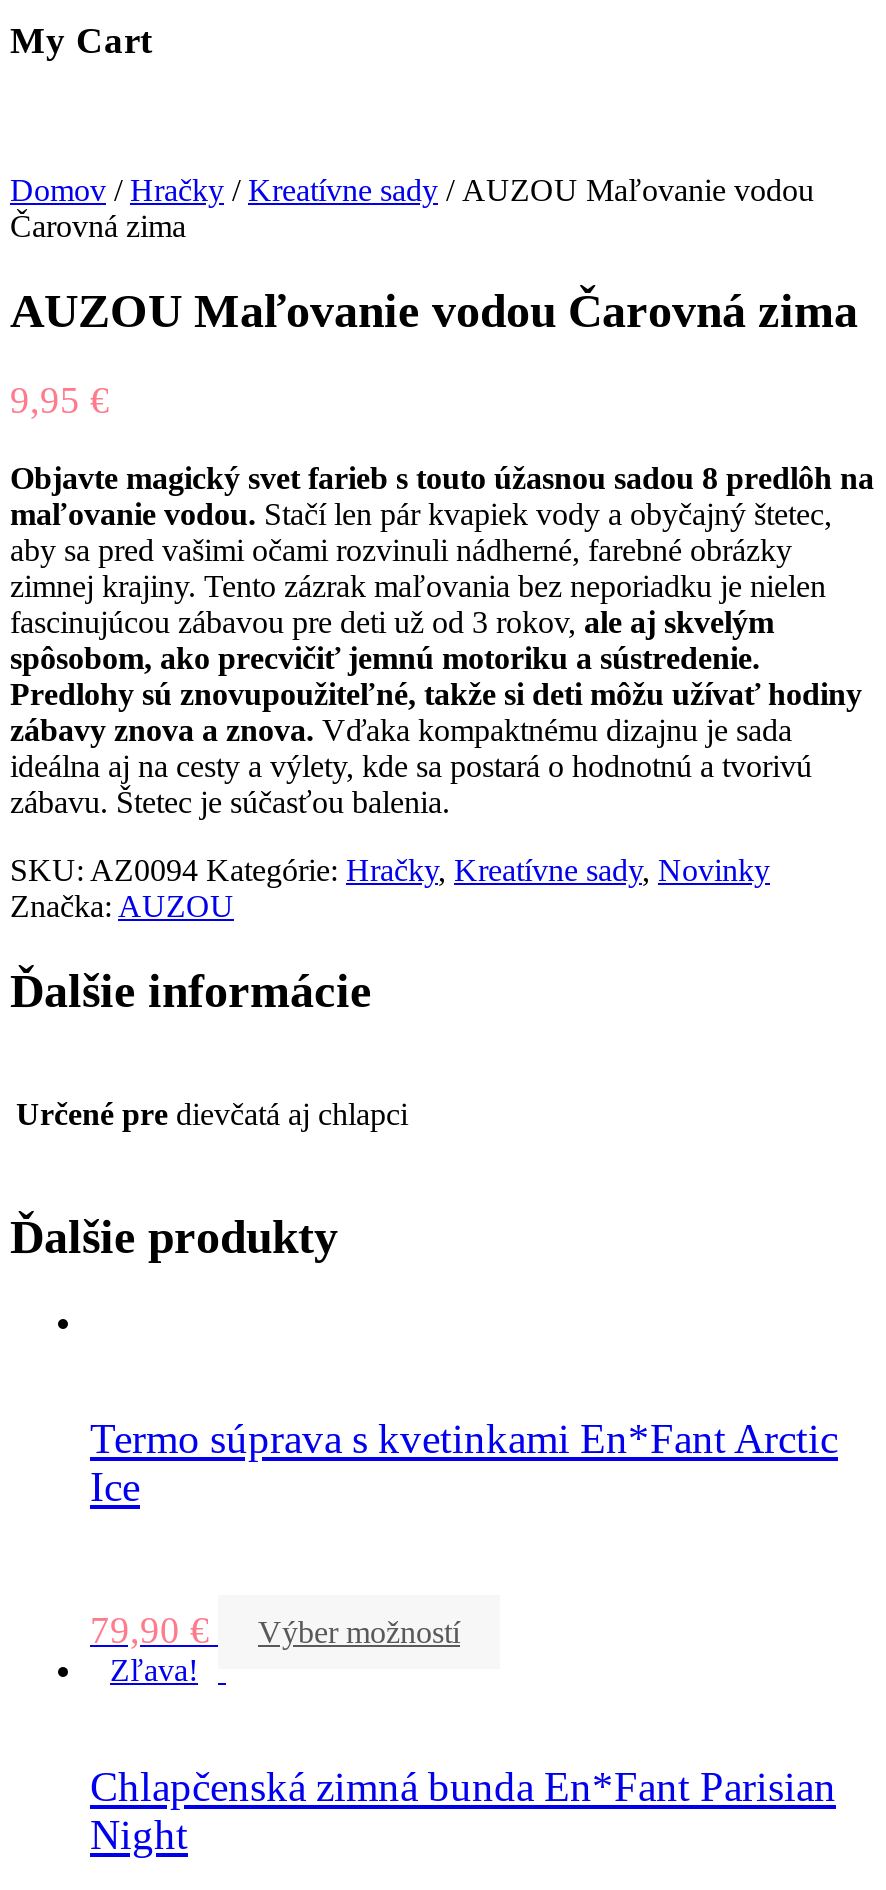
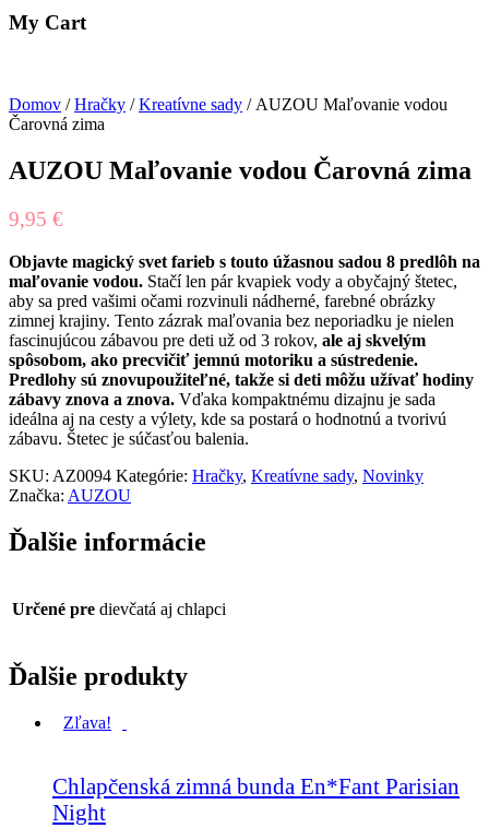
- Termo súprava s kvetinkami En*Fant Arctic
- Ice
- 79,90 €
- Výber možností
